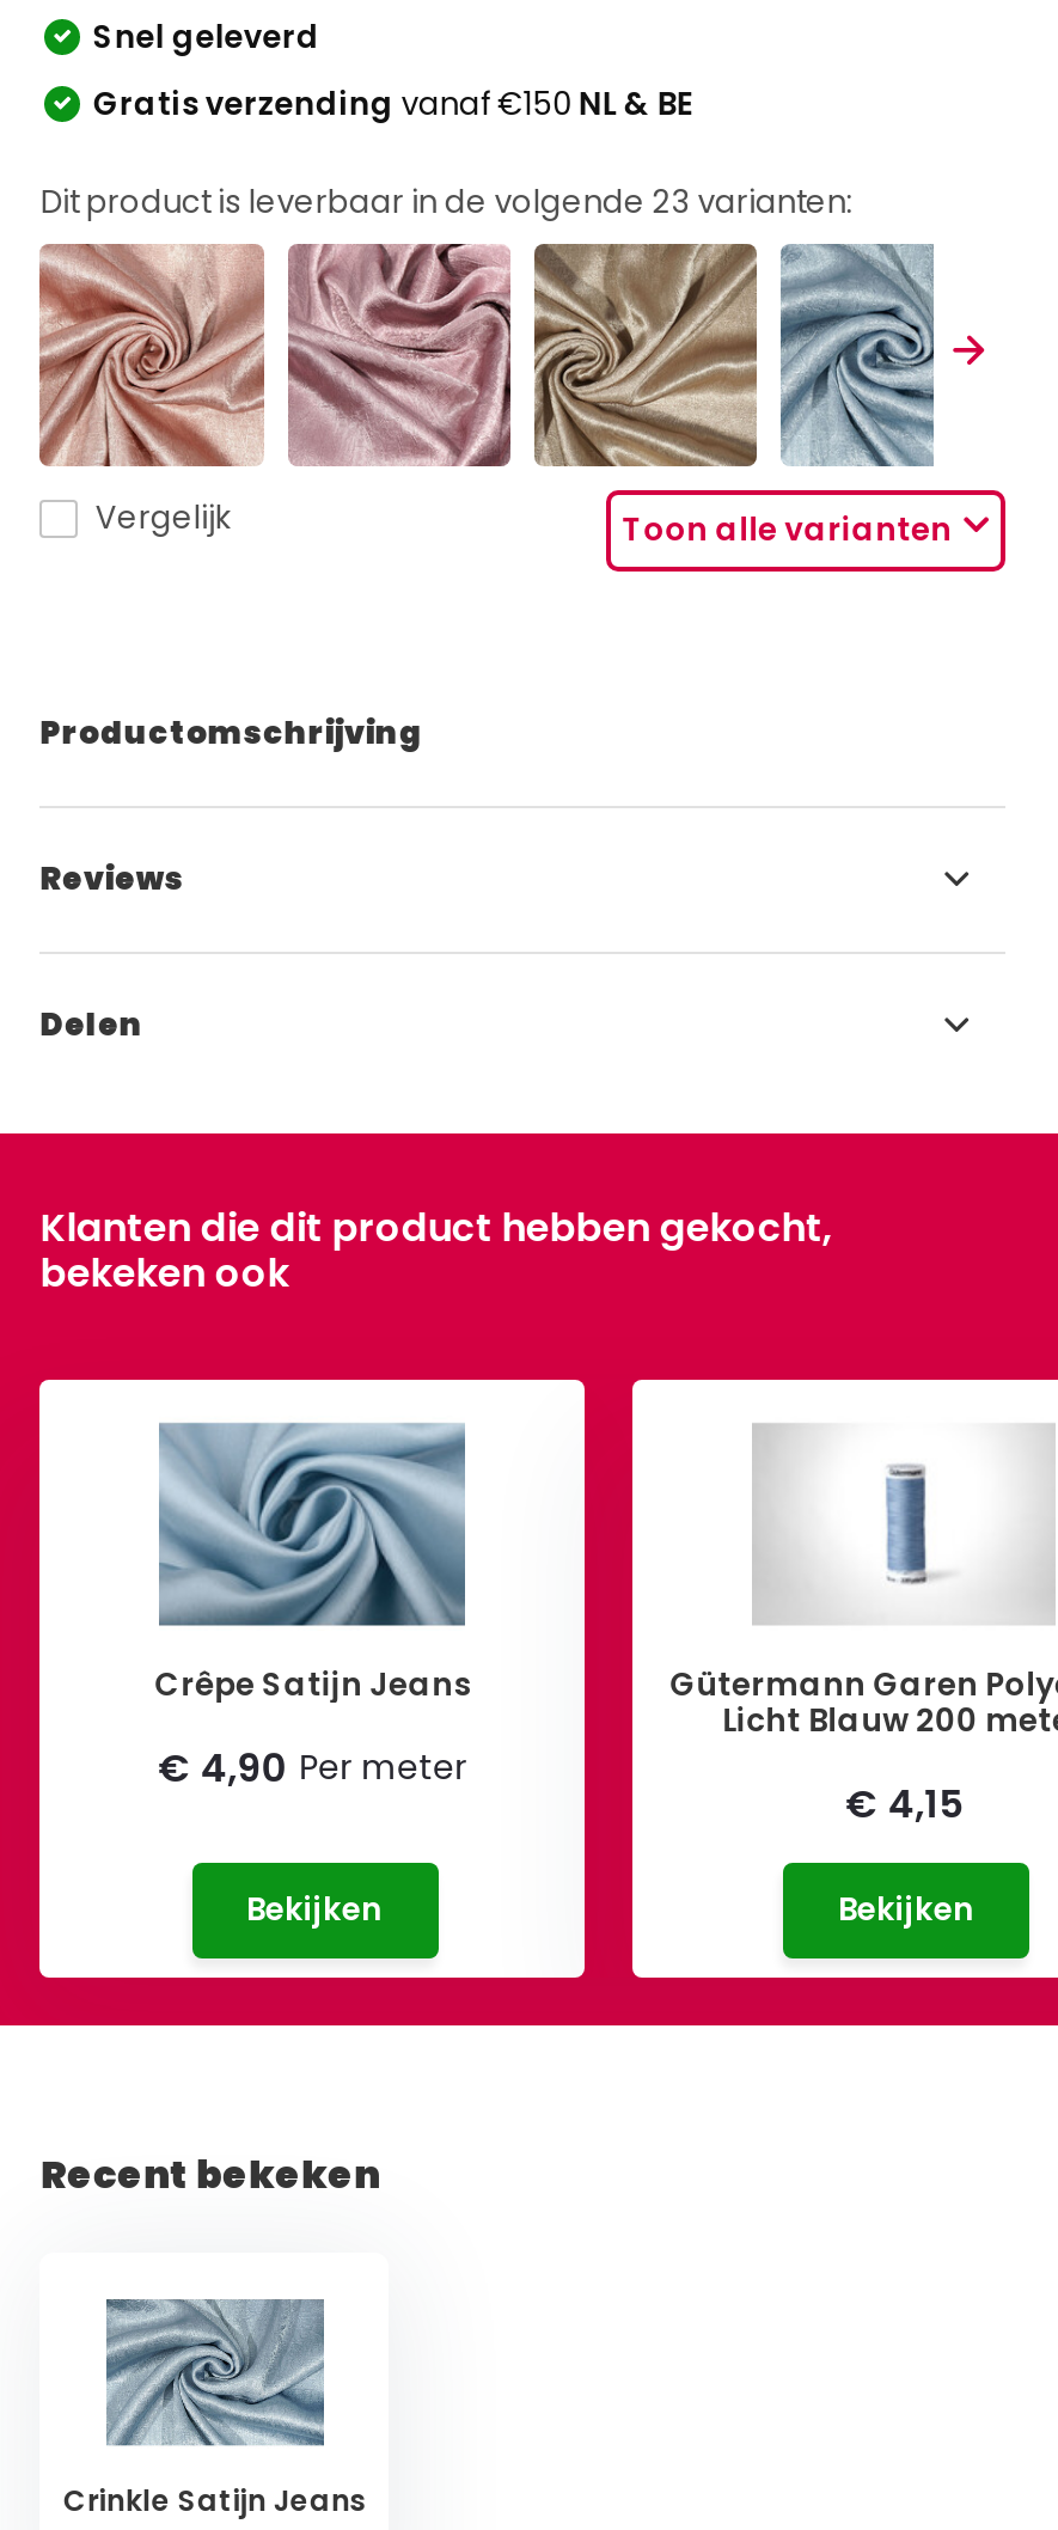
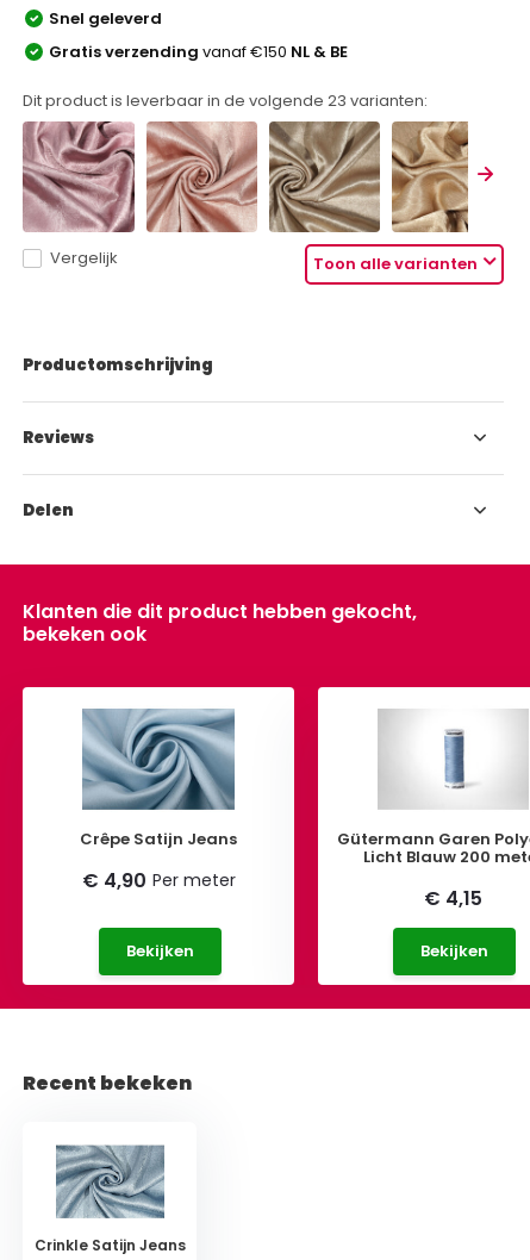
- [image]
+ [image]

- [image]
+ [image]

- [image]
+ [image]
